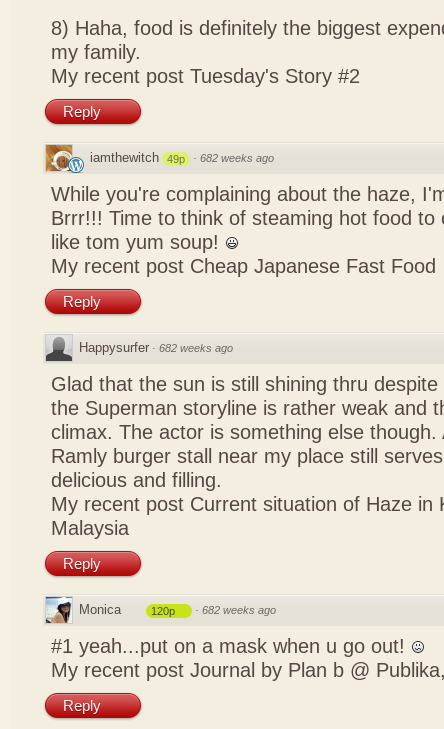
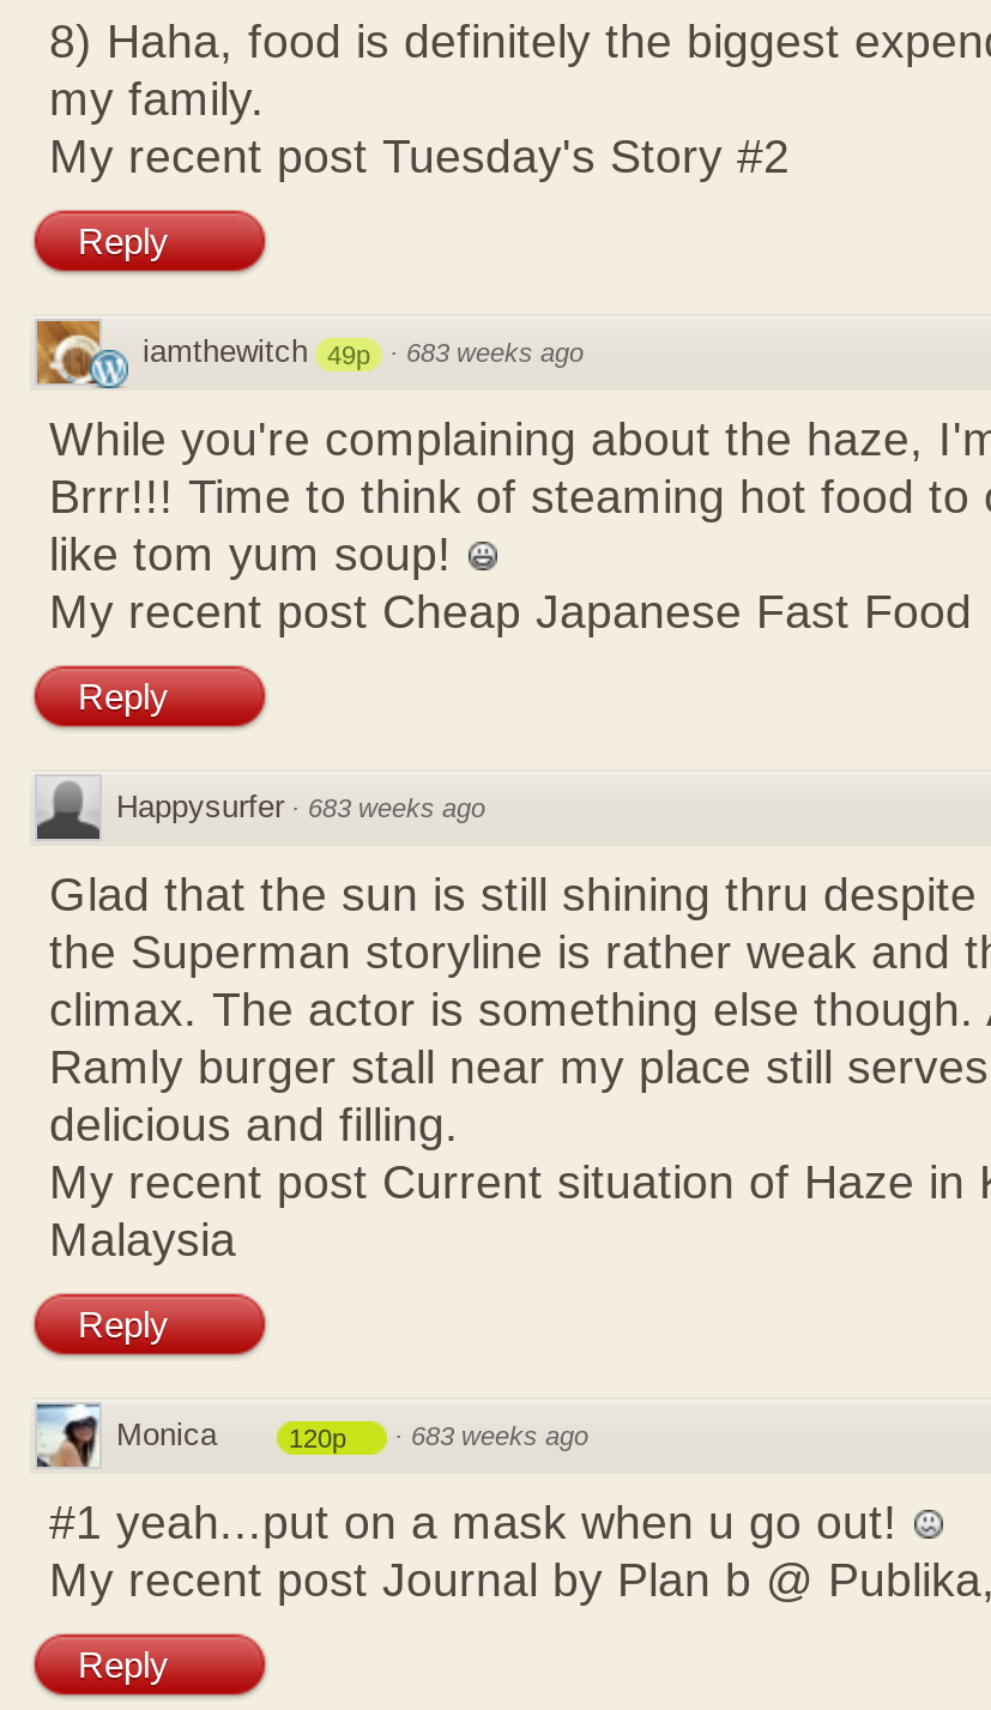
- iamthewitch 49p · 682 weeks ago
+ iamthewitch 49p · 683 weeks ago

- Happysurfer · 682 weeks ago
+ Happysurfer · 683 weeks ago

- 120p · 682 weeks ago
+ 120p · 683 weeks ago
